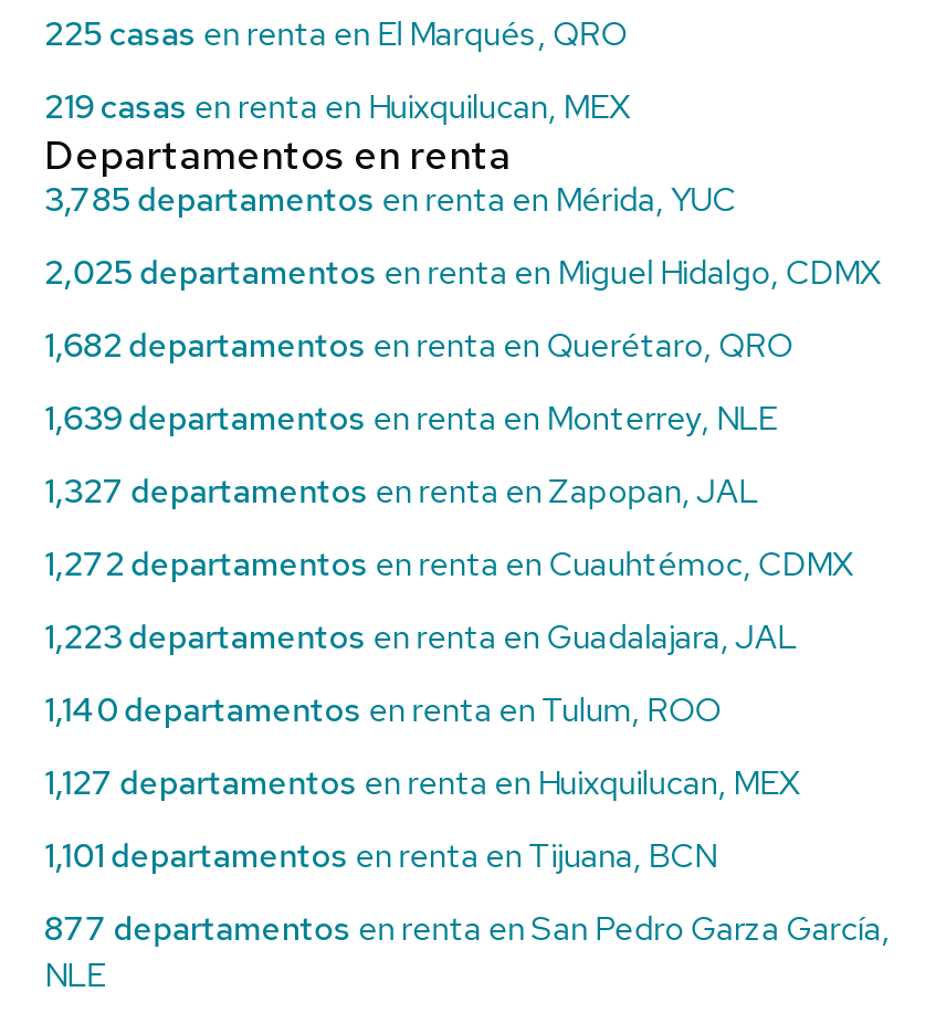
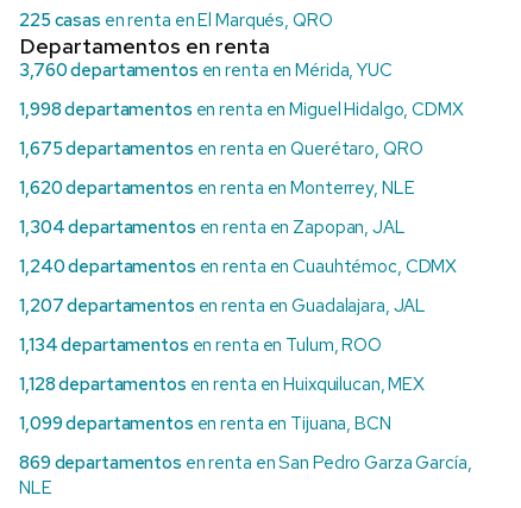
- 219 casas en renta en Huixquilucan, MEX

- 3,785 departamentos en renta en Mérida, YUC
+ 3,760 departamentos en renta en Mérida, YUC

- 2,025 departamentos en renta en Miguel Hidalgo, CDMX
+ 1,998 departamentos en renta en Miguel Hidalgo, CDMX

- 1,682 departamentos en renta en Querétaro, QRO
+ 1,675 departamentos en renta en Querétaro, QRO

- 1,639 departamentos en renta en Monterrey, NLE
+ 1,620 departamentos en renta en Monterrey, NLE

- 1,327 departamentos en renta en Zapopan, JAL
+ 1,304 departamentos en renta en Zapopan, JAL

- 1,272 departamentos en renta en Cuauhtémoc, CDMX
+ 1,240 departamentos en renta en Cuauhtémoc, CDMX

- 1,223 departamentos en renta en Guadalajara, JAL
+ 1,207 departamentos en renta en Guadalajara, JAL

- 1,140 departamentos en renta en Tulum, ROO
+ 1,134 departamentos en renta en Tulum, ROO

- 1,127 departamentos en renta en Huixquilucan, MEX
+ 1,128 departamentos en renta en Huixquilucan, MEX

- 1,101 departamentos en renta en Tijuana, BCN
+ 1,099 departamentos en renta en Tijuana, BCN

- 877 departamentos en renta en San Pedro Garza García,
+ 869 departamentos en renta en San Pedro Garza García,
